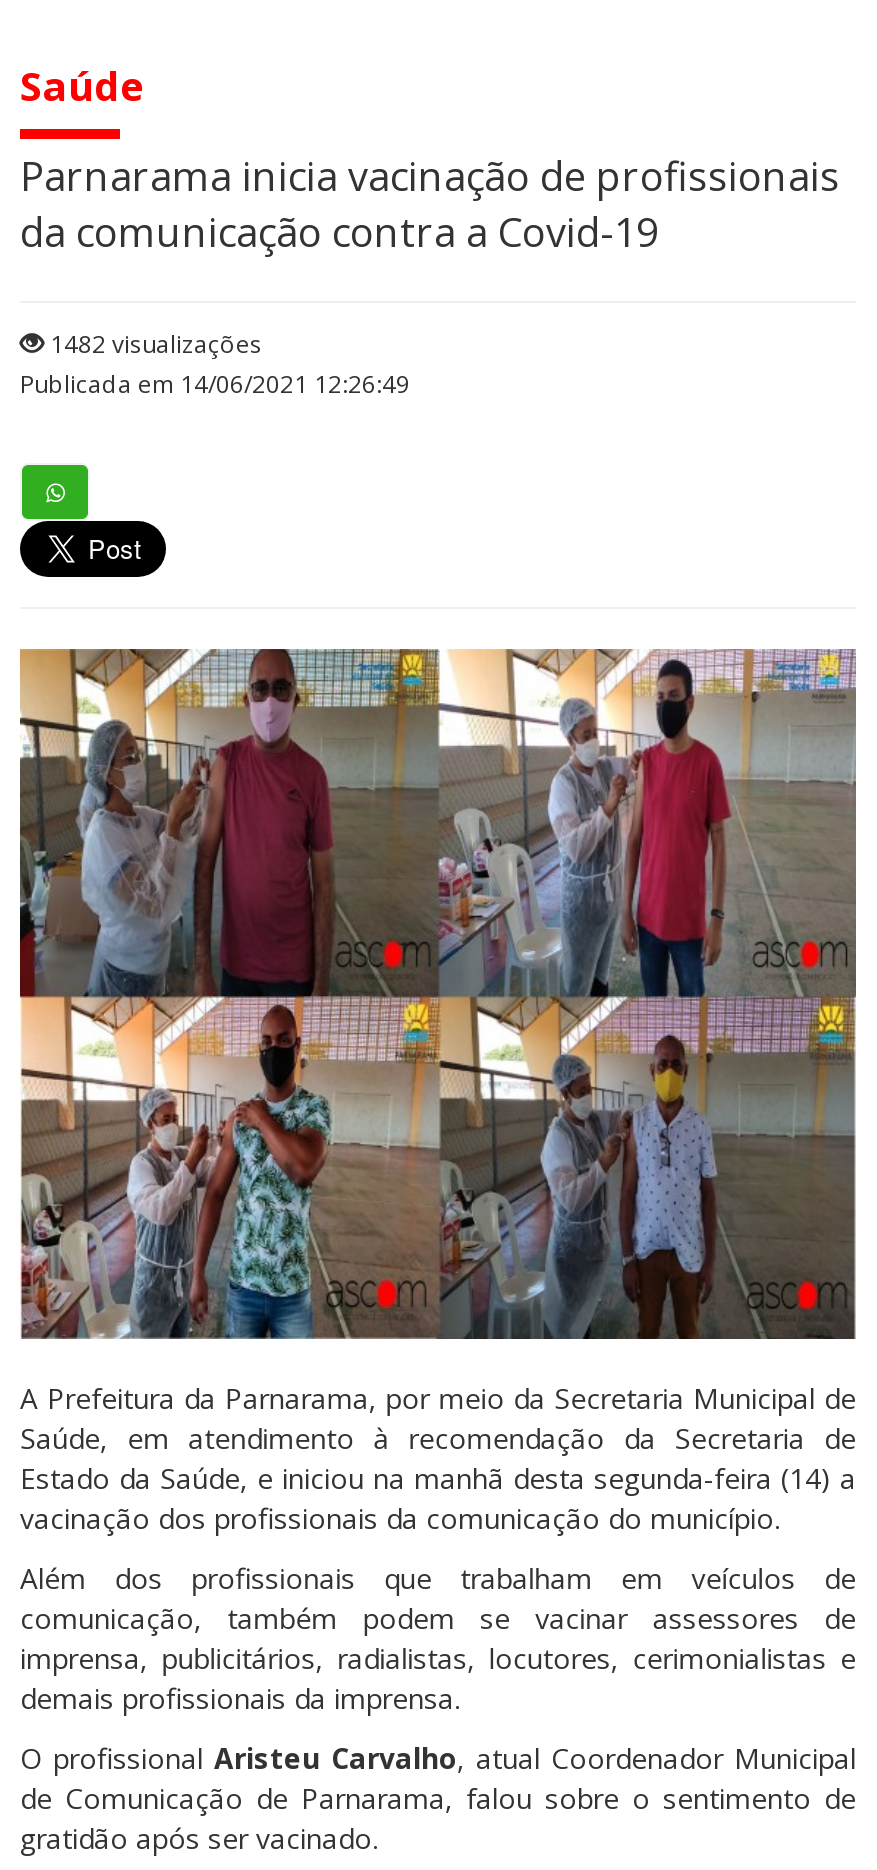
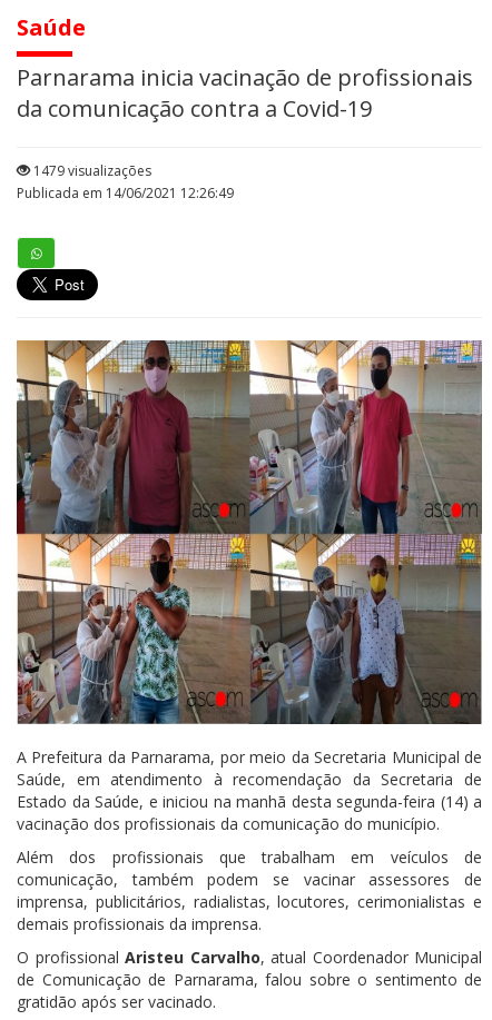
- 1482 visualizações
+ 1479 visualizações
